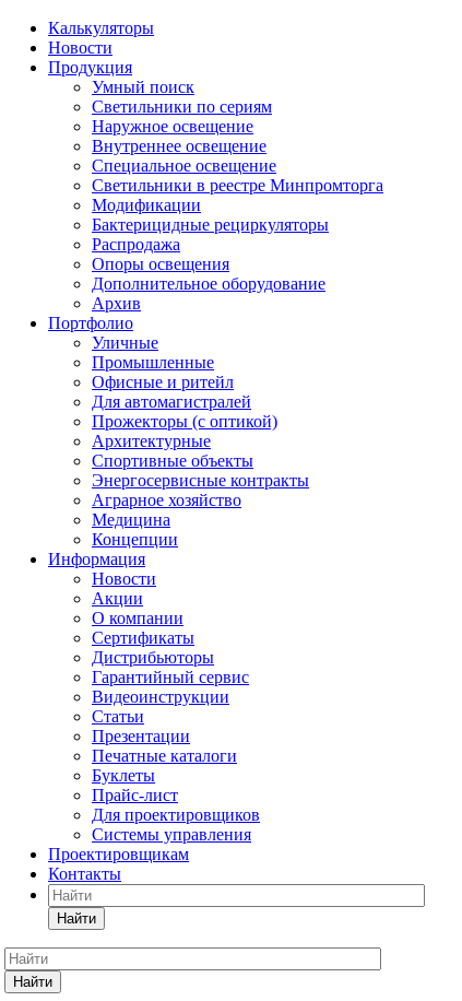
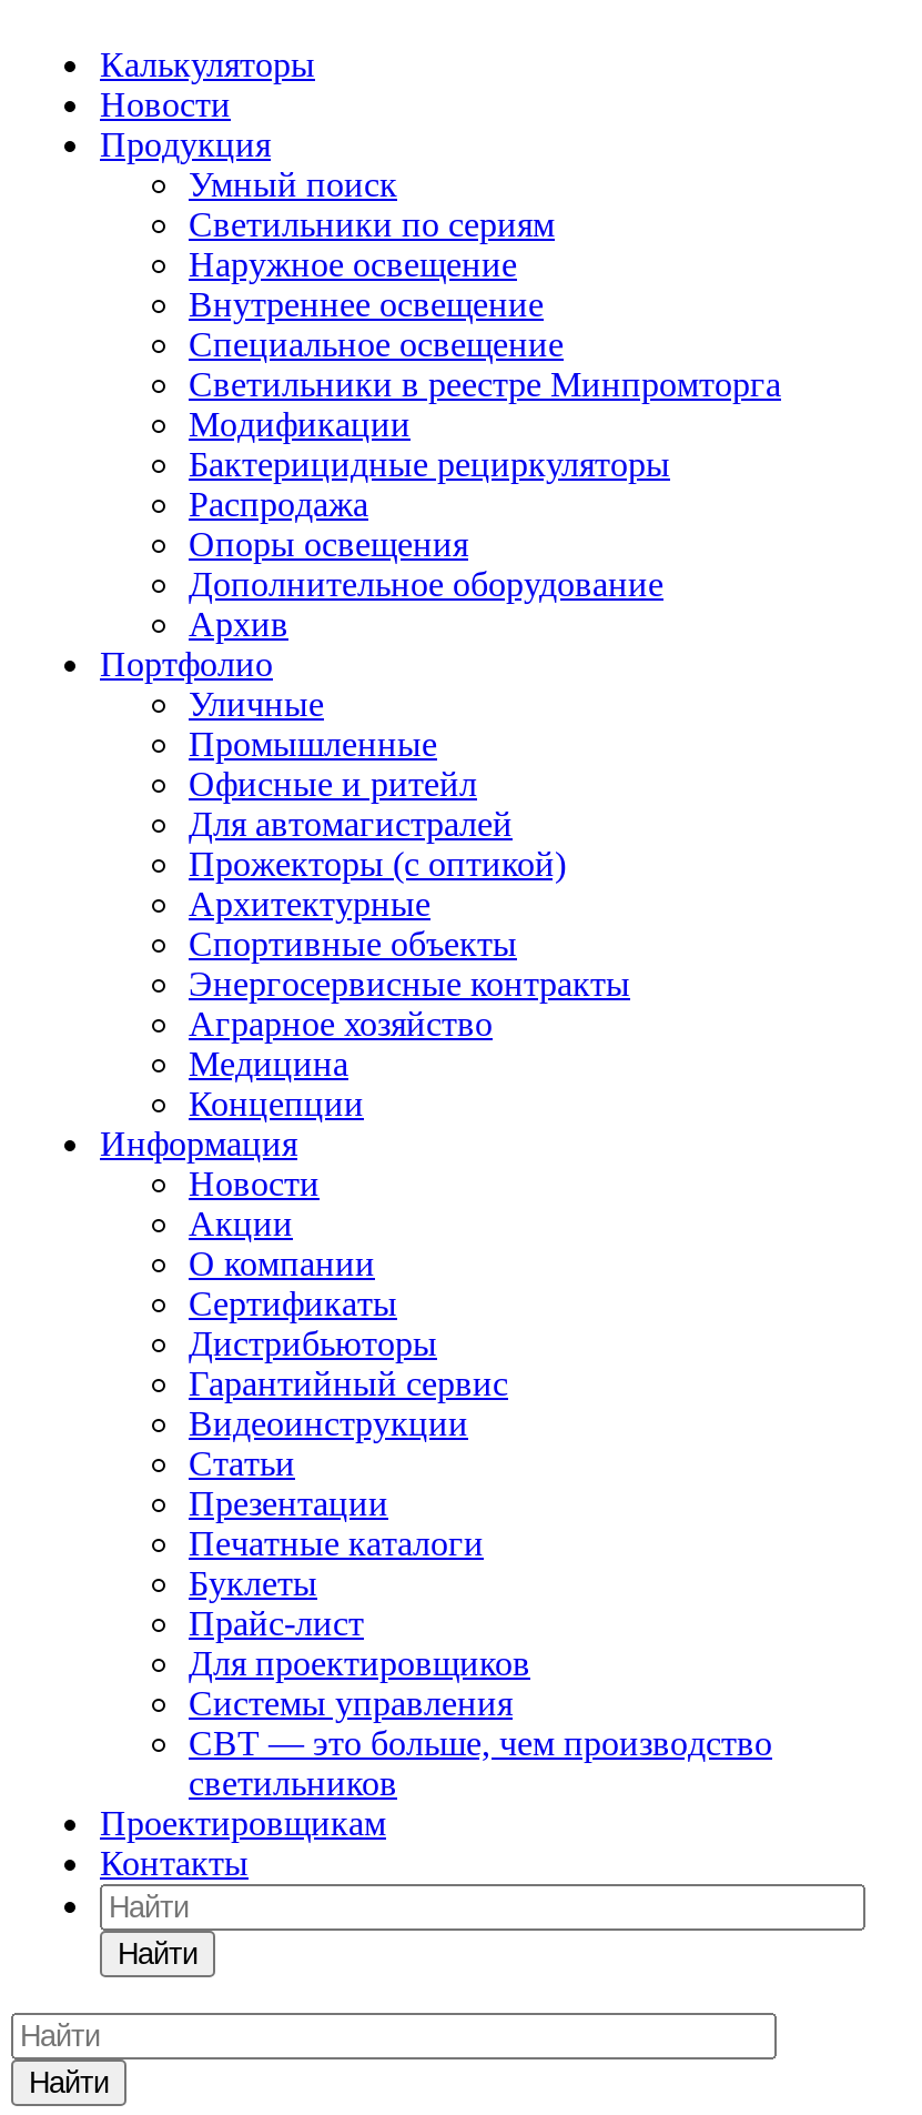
+ СВТ — это больше, чем производство
+ светильников
